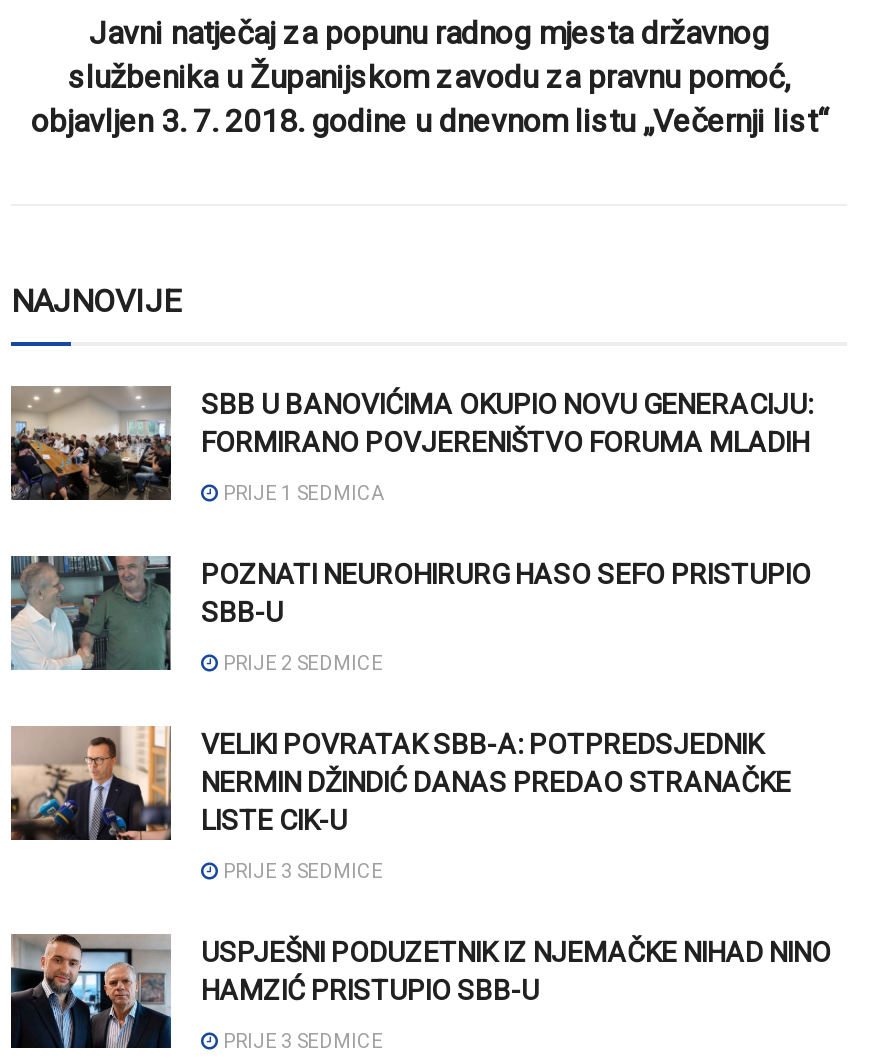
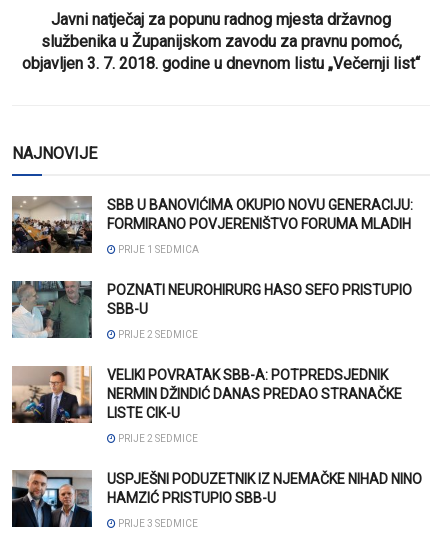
- PRIJE 3 SEDMICE
+ PRIJE 2 SEDMICE
